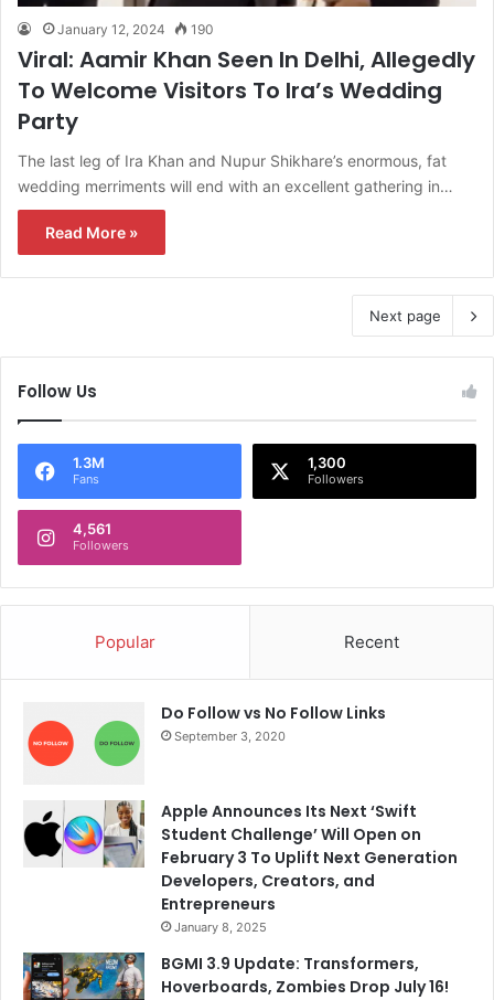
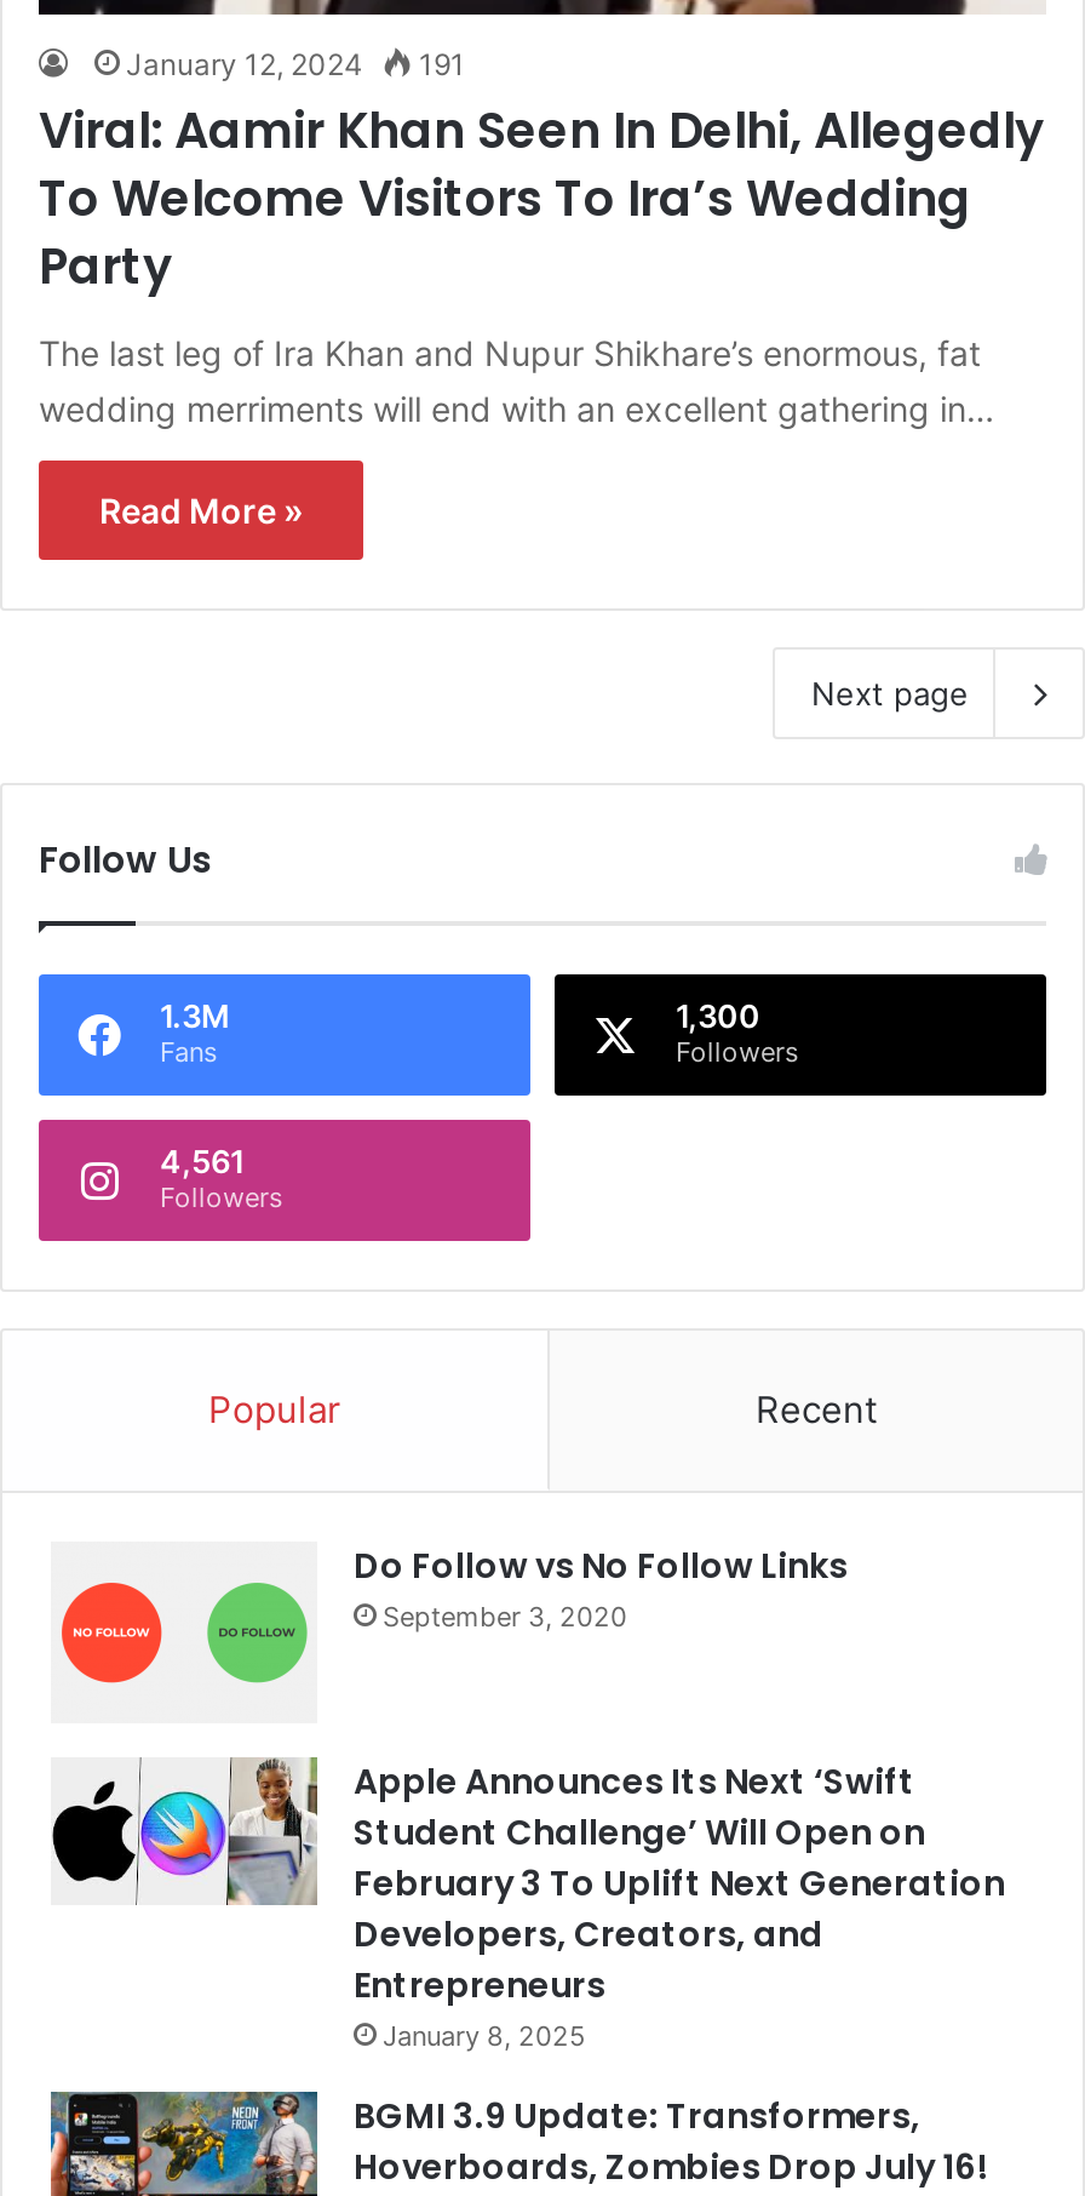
- January 12, 2024 190
+ January 12, 2024 191
